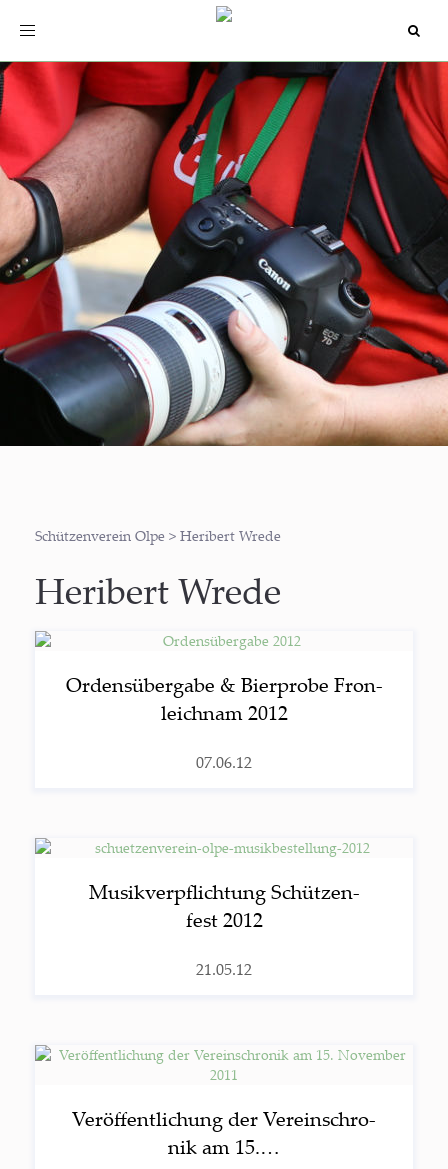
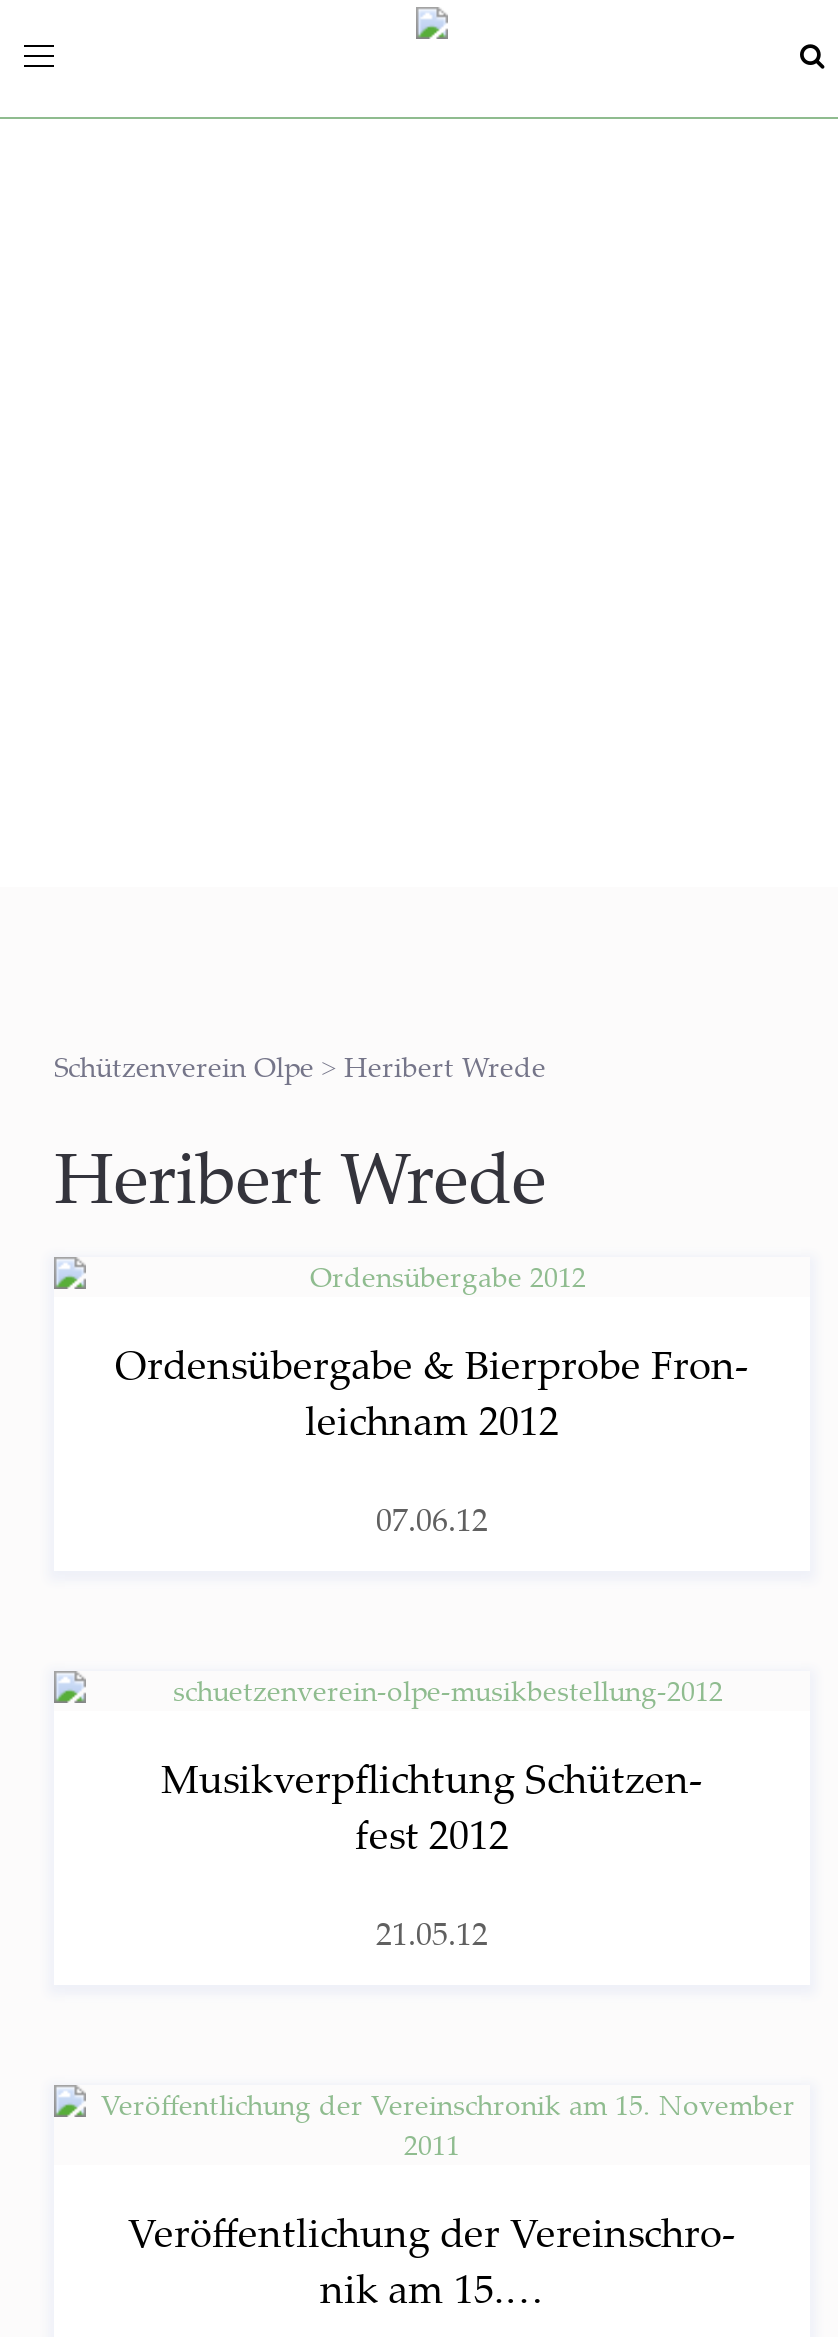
- [image]
